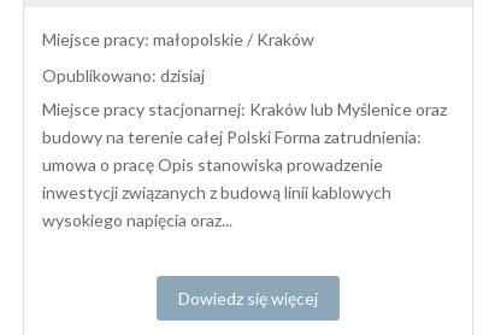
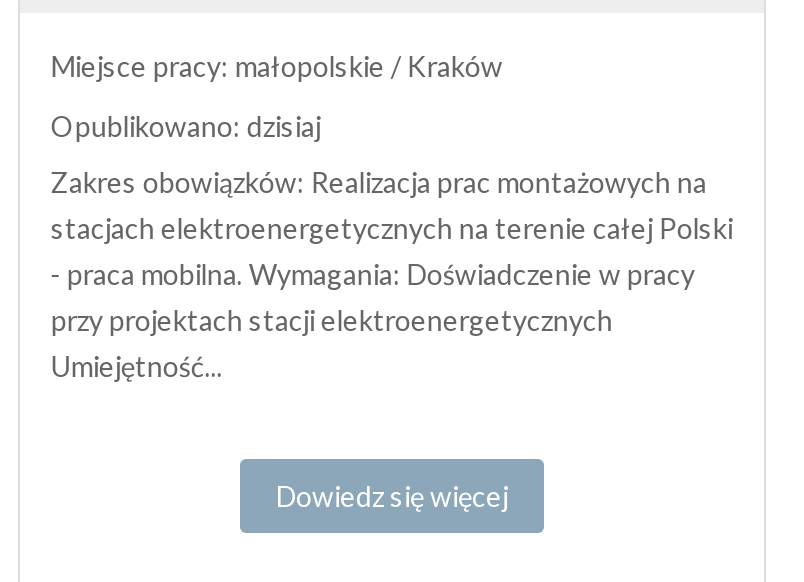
- Miejsce pracy stacjonarnej: Kraków lub Myślenice oraz
- budowy na terenie całej Polski Forma zatrudnienia:
- umowa o pracę Opis stanowiska prowadzenie
- inwestycji związanych z budową linii kablowych
- wysokiego napięcia oraz...
+ Zakres obowiązków: Realizacja prac montażowych na
+ stacjach elektroenergetycznych na terenie całej Polski
+ - praca mobilna. Wymagania: Doświadczenie w pracy
+ przy projektach stacji elektroenergetycznych
+ Umiejętność...
